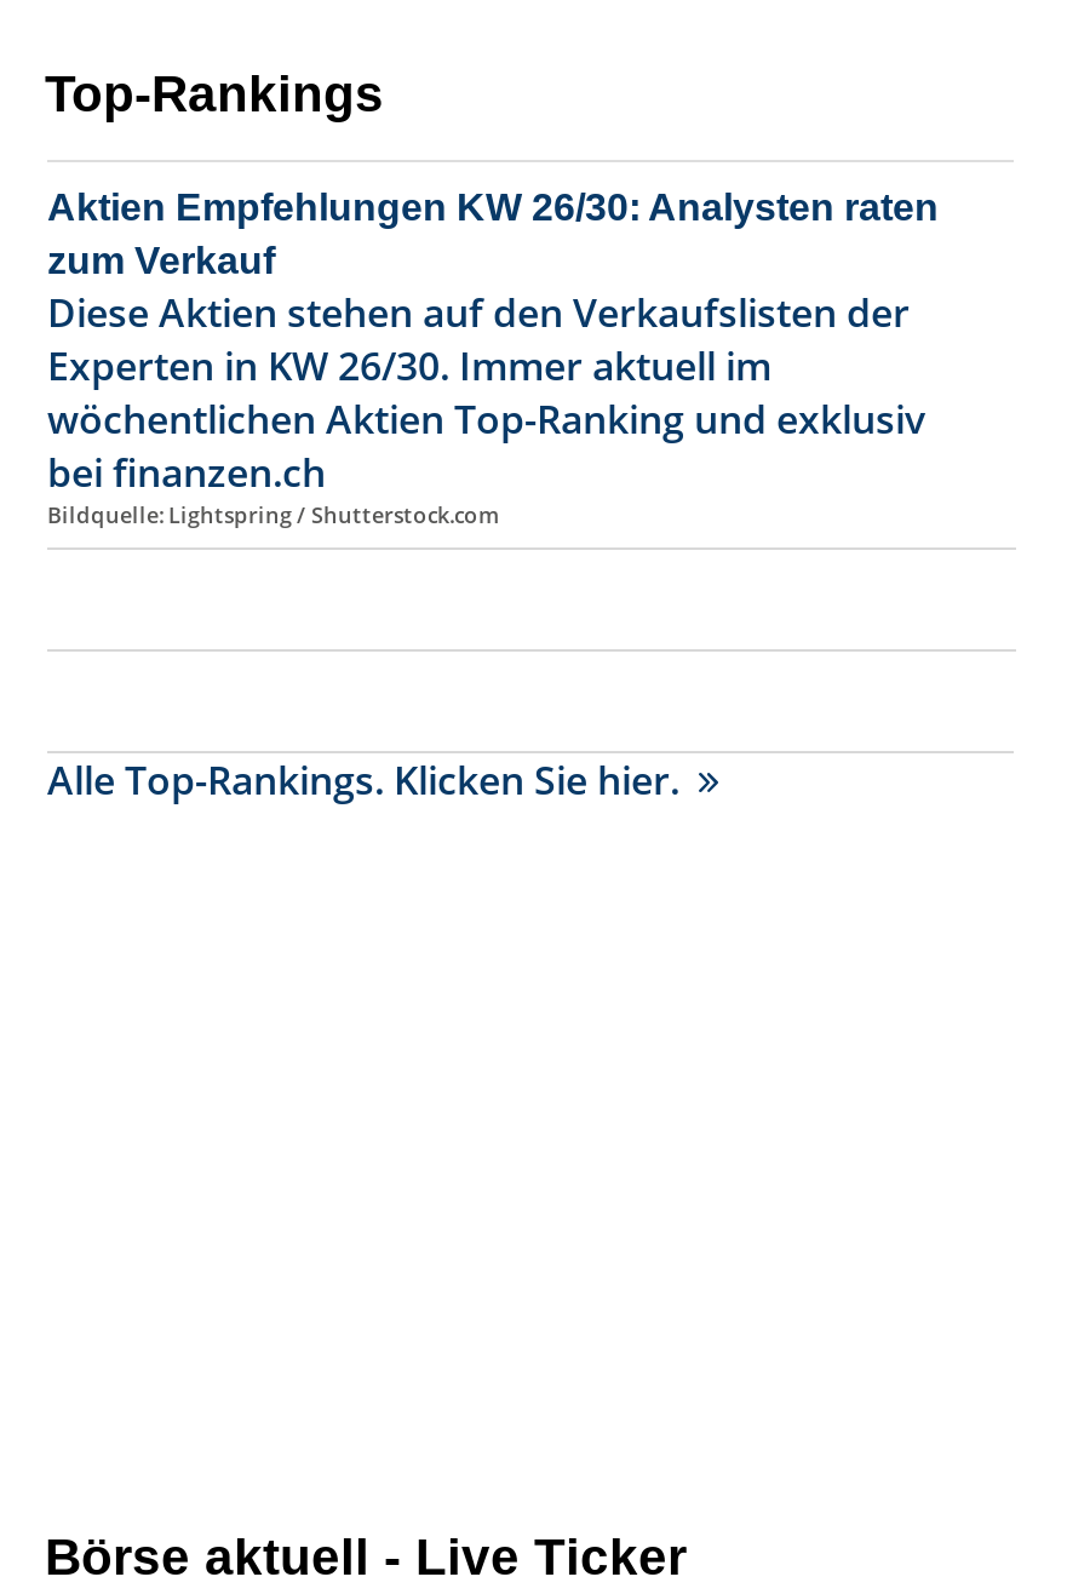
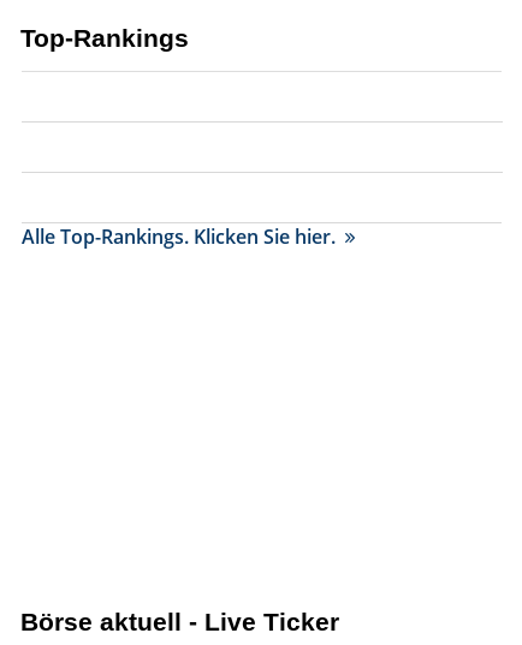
- Aktien Empfehlungen KW 26/30: Analysten raten
- zum Verkauf
- Diese Aktien stehen auf den Verkaufslisten der
- Experten in KW 26/30. Immer aktuell im
- wöchentlichen Aktien Top-Ranking und exklusiv
- bei finanzen.ch
- Bildquelle: Lightspring / Shutterstock.com
